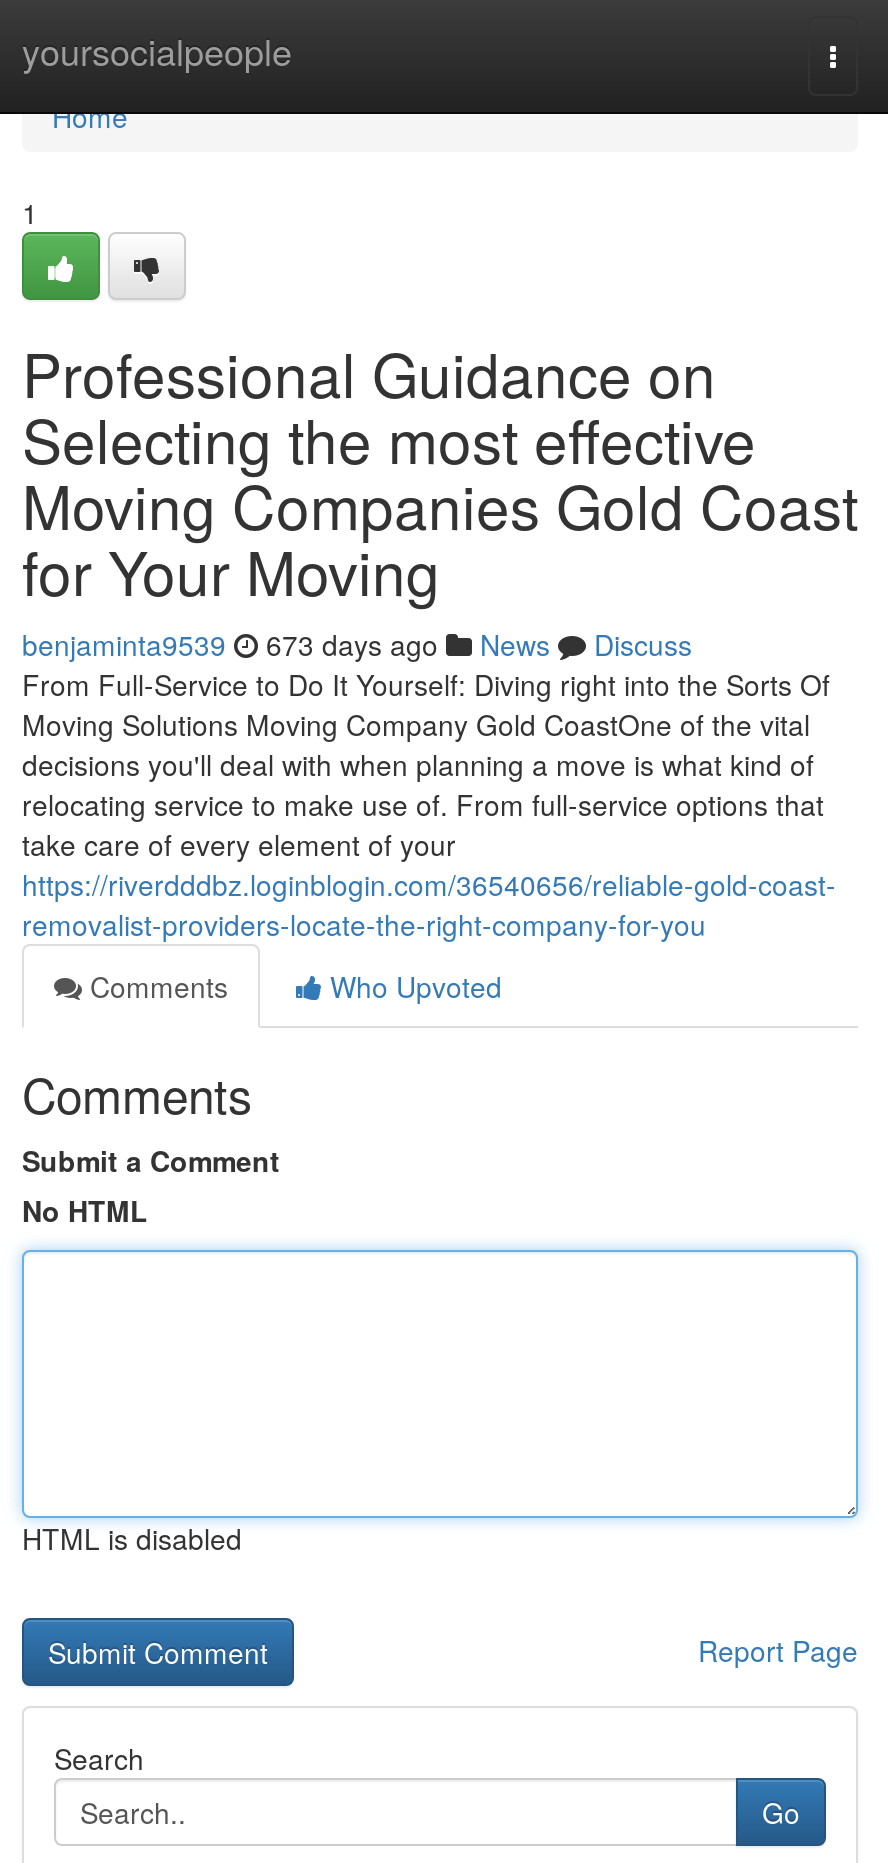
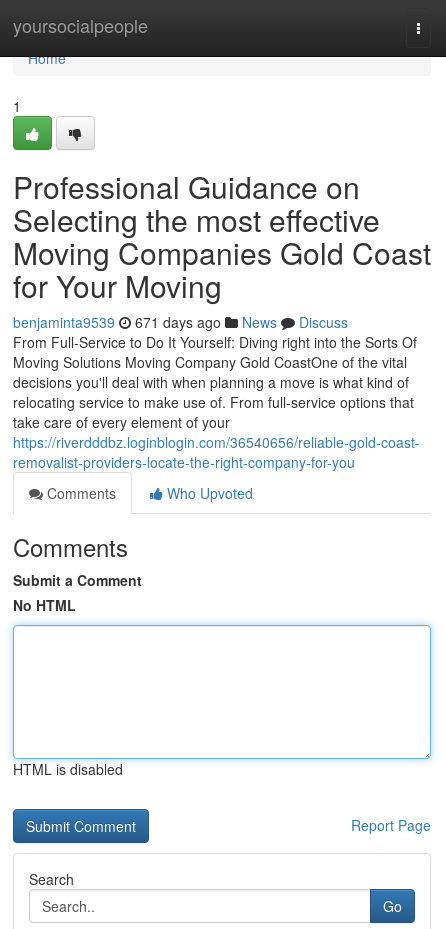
- benjaminta9539 673 days ago News Discuss
+ benjaminta9539 671 days ago News Discuss
